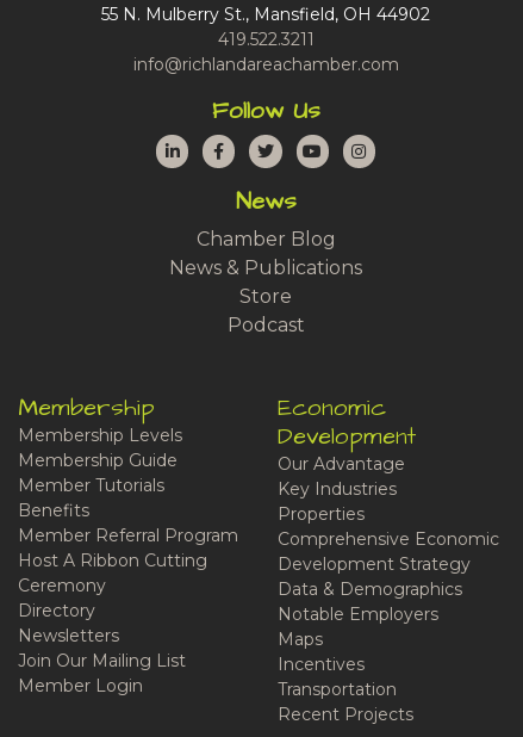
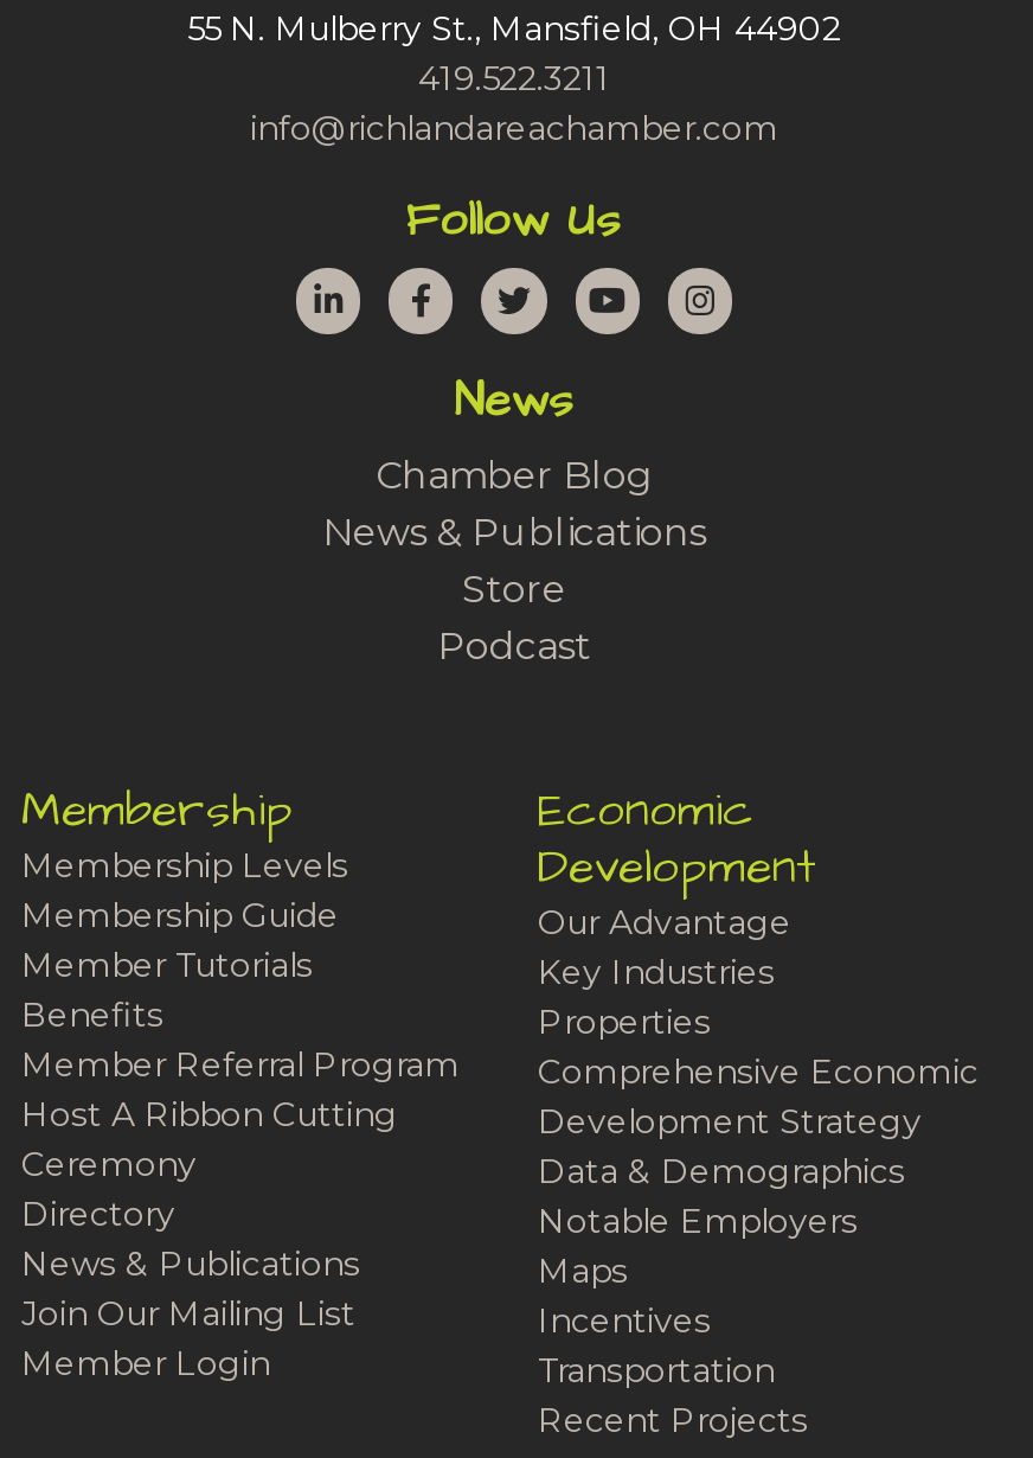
- Newsletters
+ News & Publications
